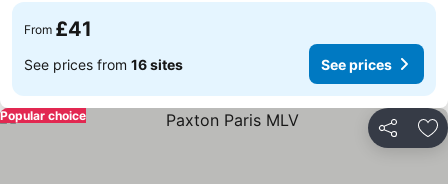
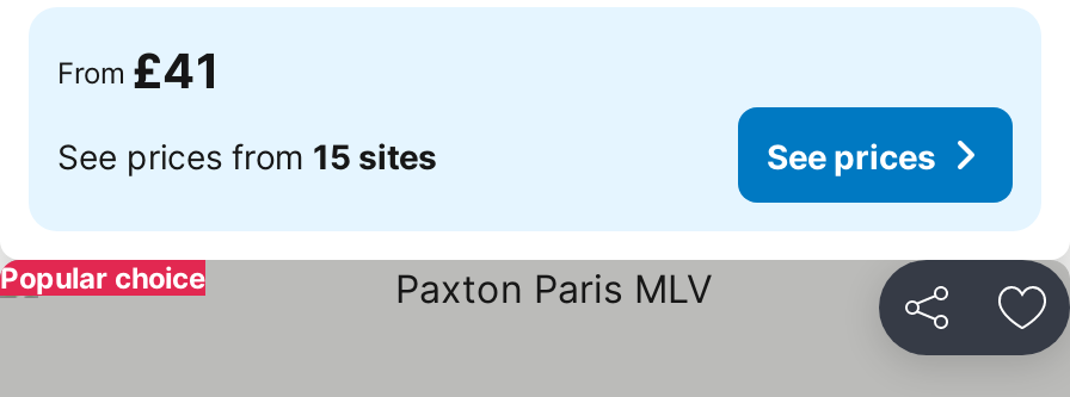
- See prices from 16 sites
+ See prices from 15 sites
